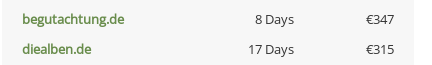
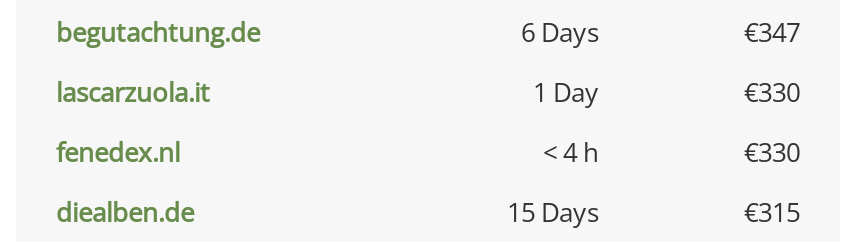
- 8 Days
+ 6 Days

+ lascarzuola.it
+ 1 Day
+ €330
+ fenedex.nl
+ < 4 h
+ €330

- 17 Days
+ 15 Days
